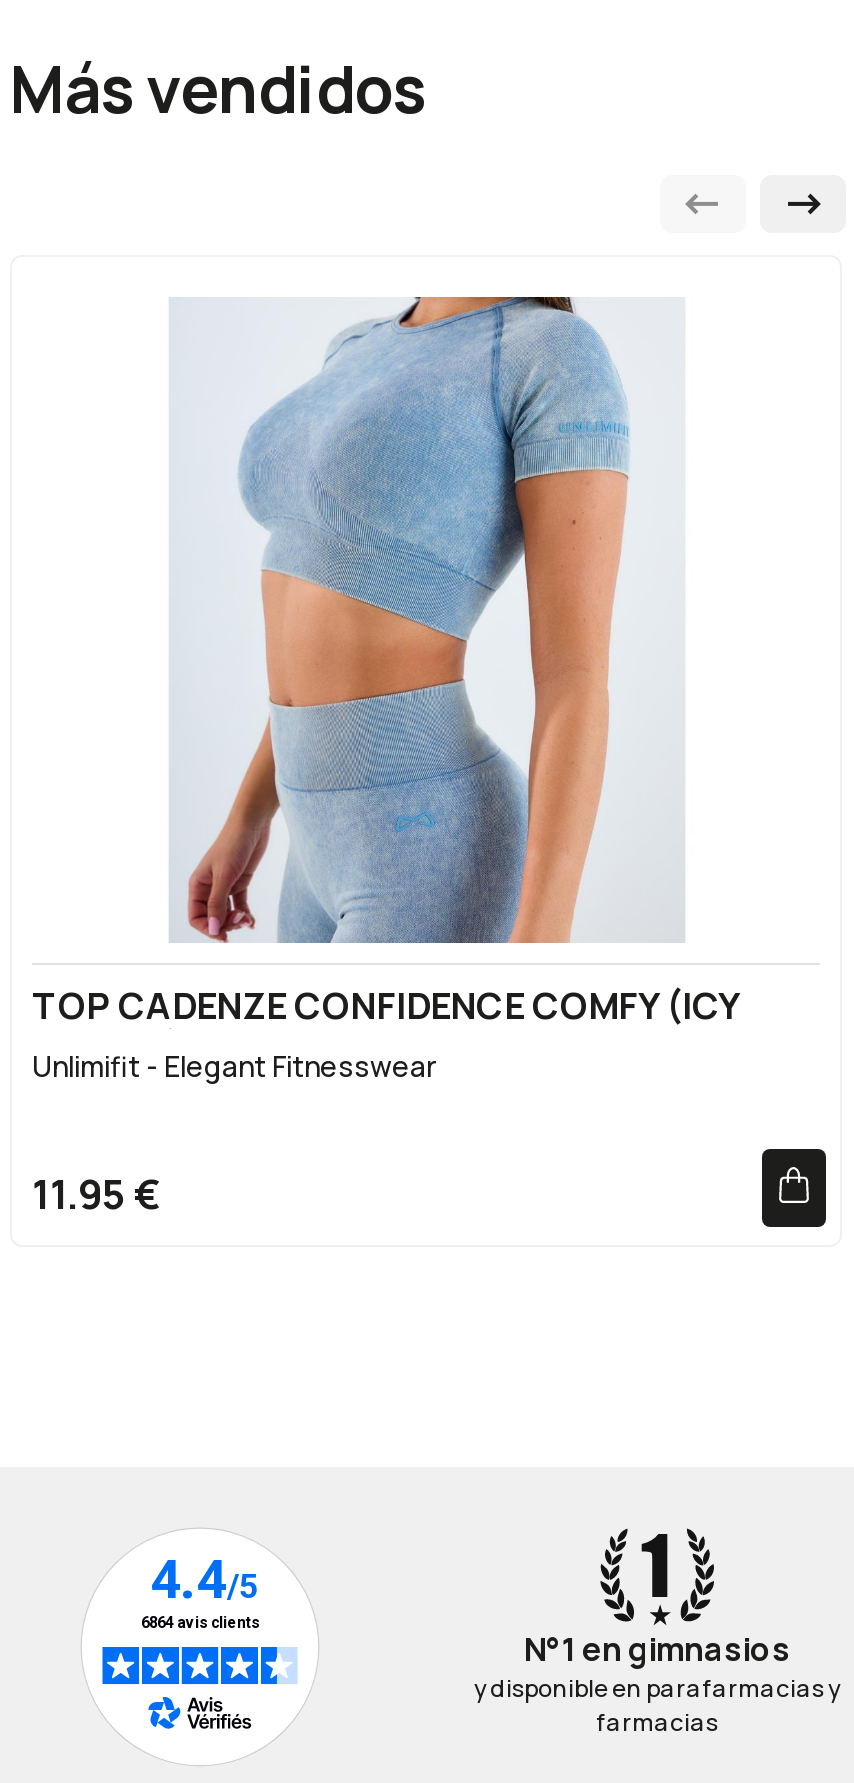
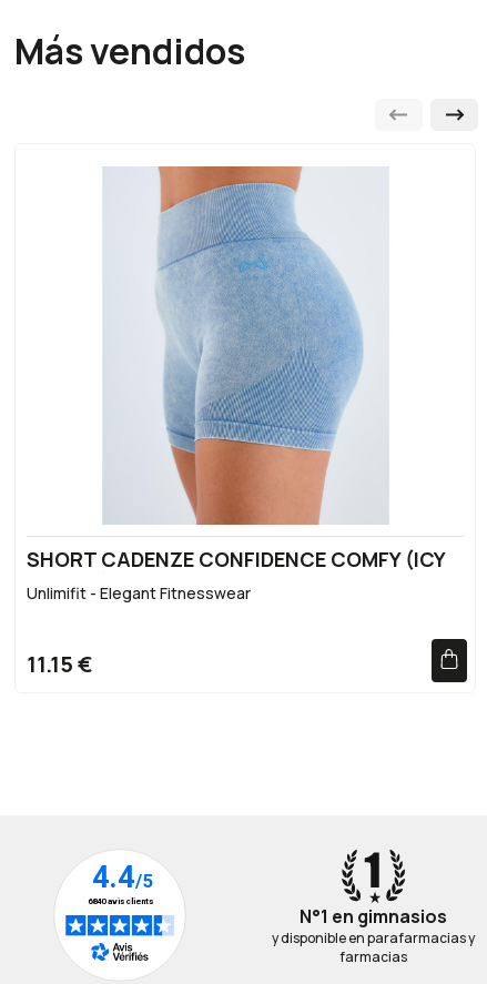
- [image]
- TOP CADENZE CONFIDENCE COMFY (ICY
+ [image]
+ SHORT CADENZE CONFIDENCE COMFY (ICY

- 11.95 €
+ 11.15 €
